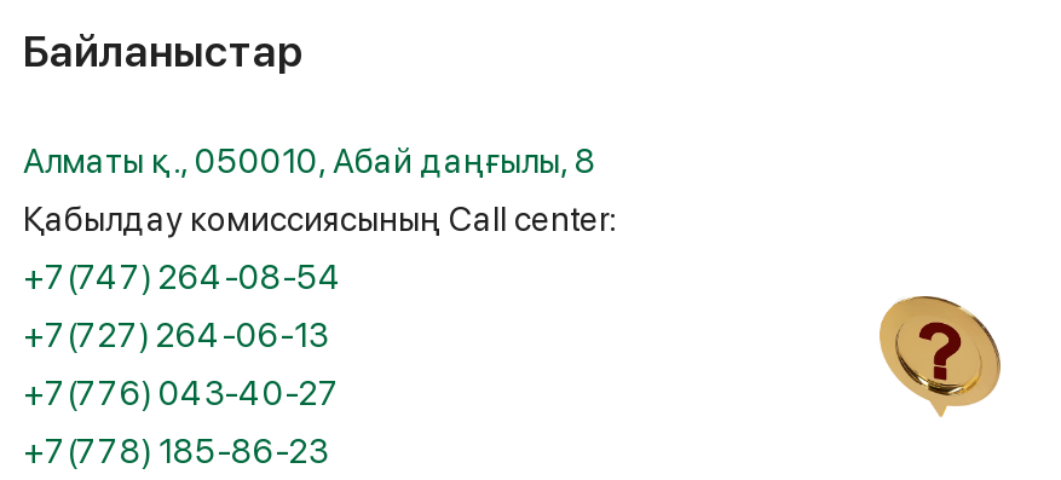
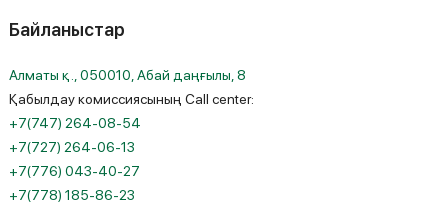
- [image]
